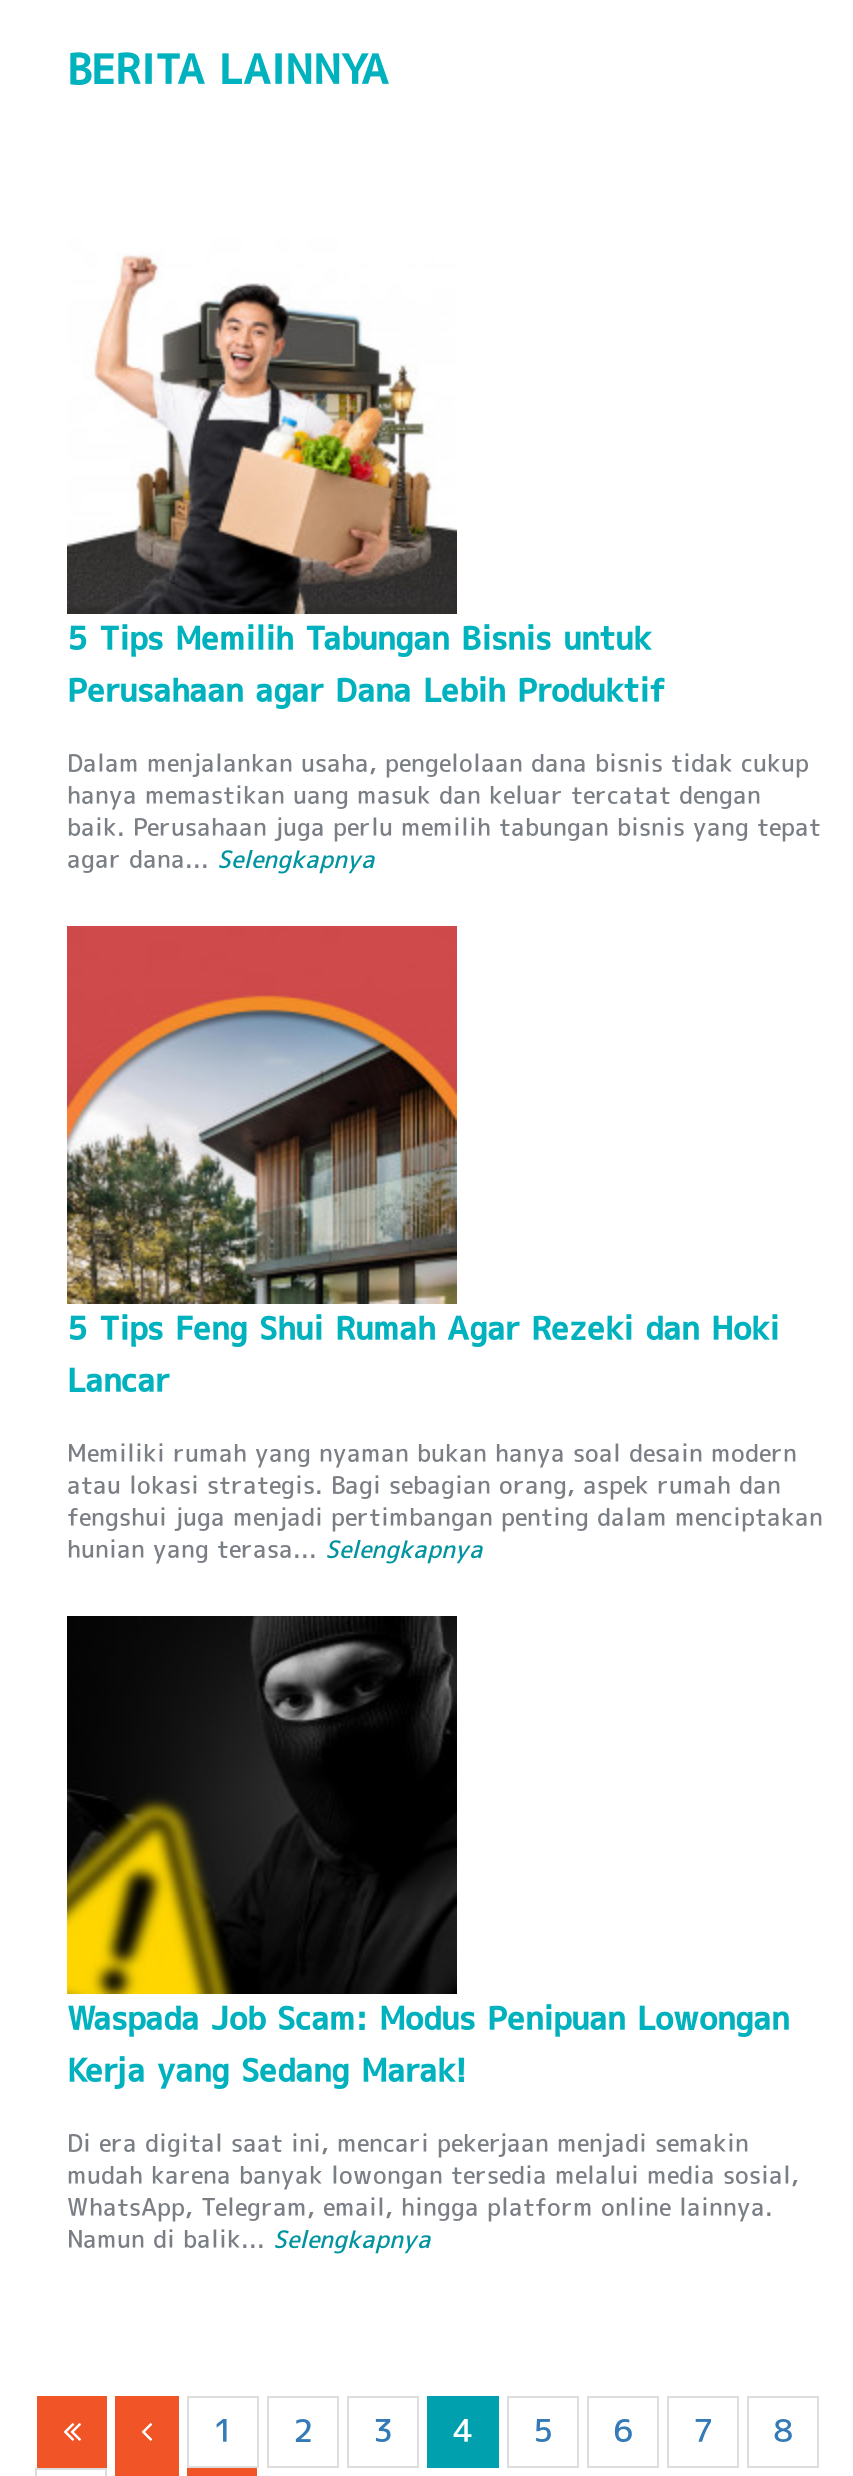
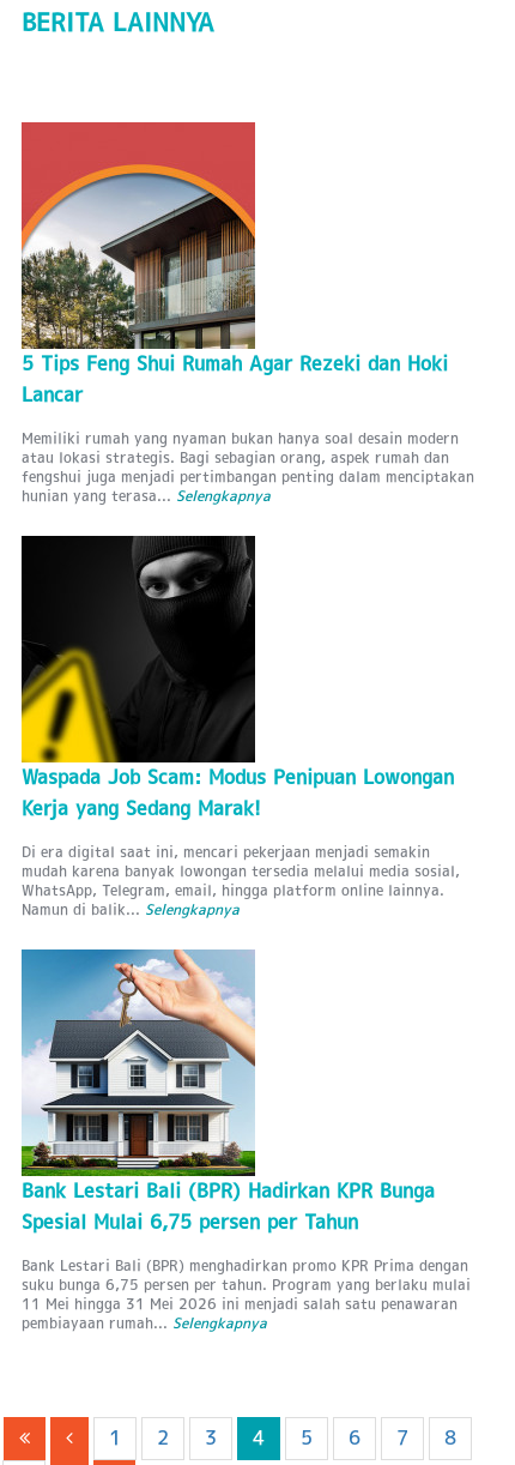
- [image]
- 5 Tips Memilih Tabungan Bisnis untuk
- Perusahaan agar Dana Lebih Produktif
- Dalam menjalankan usaha, pengelolaan dana bisnis tidak cukup
- hanya memastikan uang masuk dan keluar tercatat dengan
- baik. Perusahaan juga perlu memilih tabungan bisnis yang tepat
- agar dana... Selengkapnya

moved up: [image] | 5 Tips Feng Shui Rumah Agar Rezeki dan Hoki | Lancar | ... | WhatsApp, Telegram, email, hingga platform online lainnya. | Namun di balik... Selengkapnya

+ [image]
+ Bank Lestari Bali (BPR) Hadirkan KPR Bunga
+ Spesial Mulai 6,75 persen per Tahun
+ Bank Lestari Bali (BPR) menghadirkan promo KPR Prima dengan
+ suku bunga 6,75 persen per tahun. Program yang berlaku mulai
+ 11 Mei hingga 31 Mei 2026 ini menjadi salah satu penawaran
+ pembiayaan rumah... Selengkapnya
